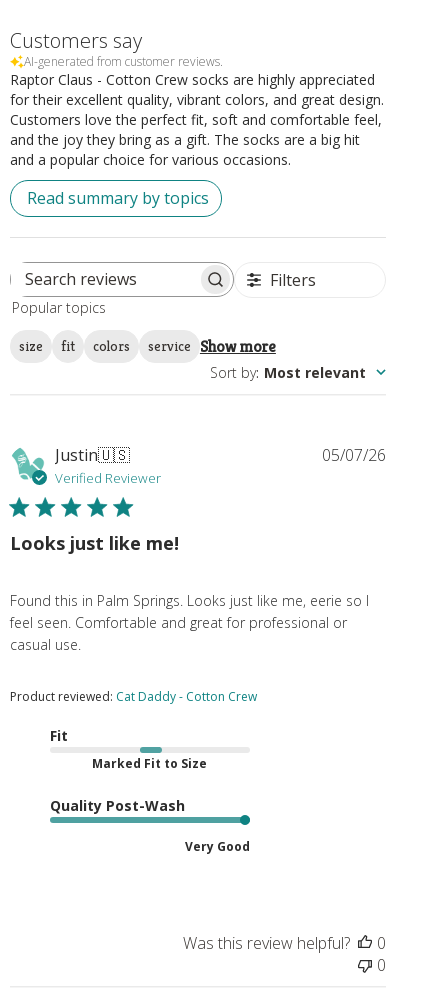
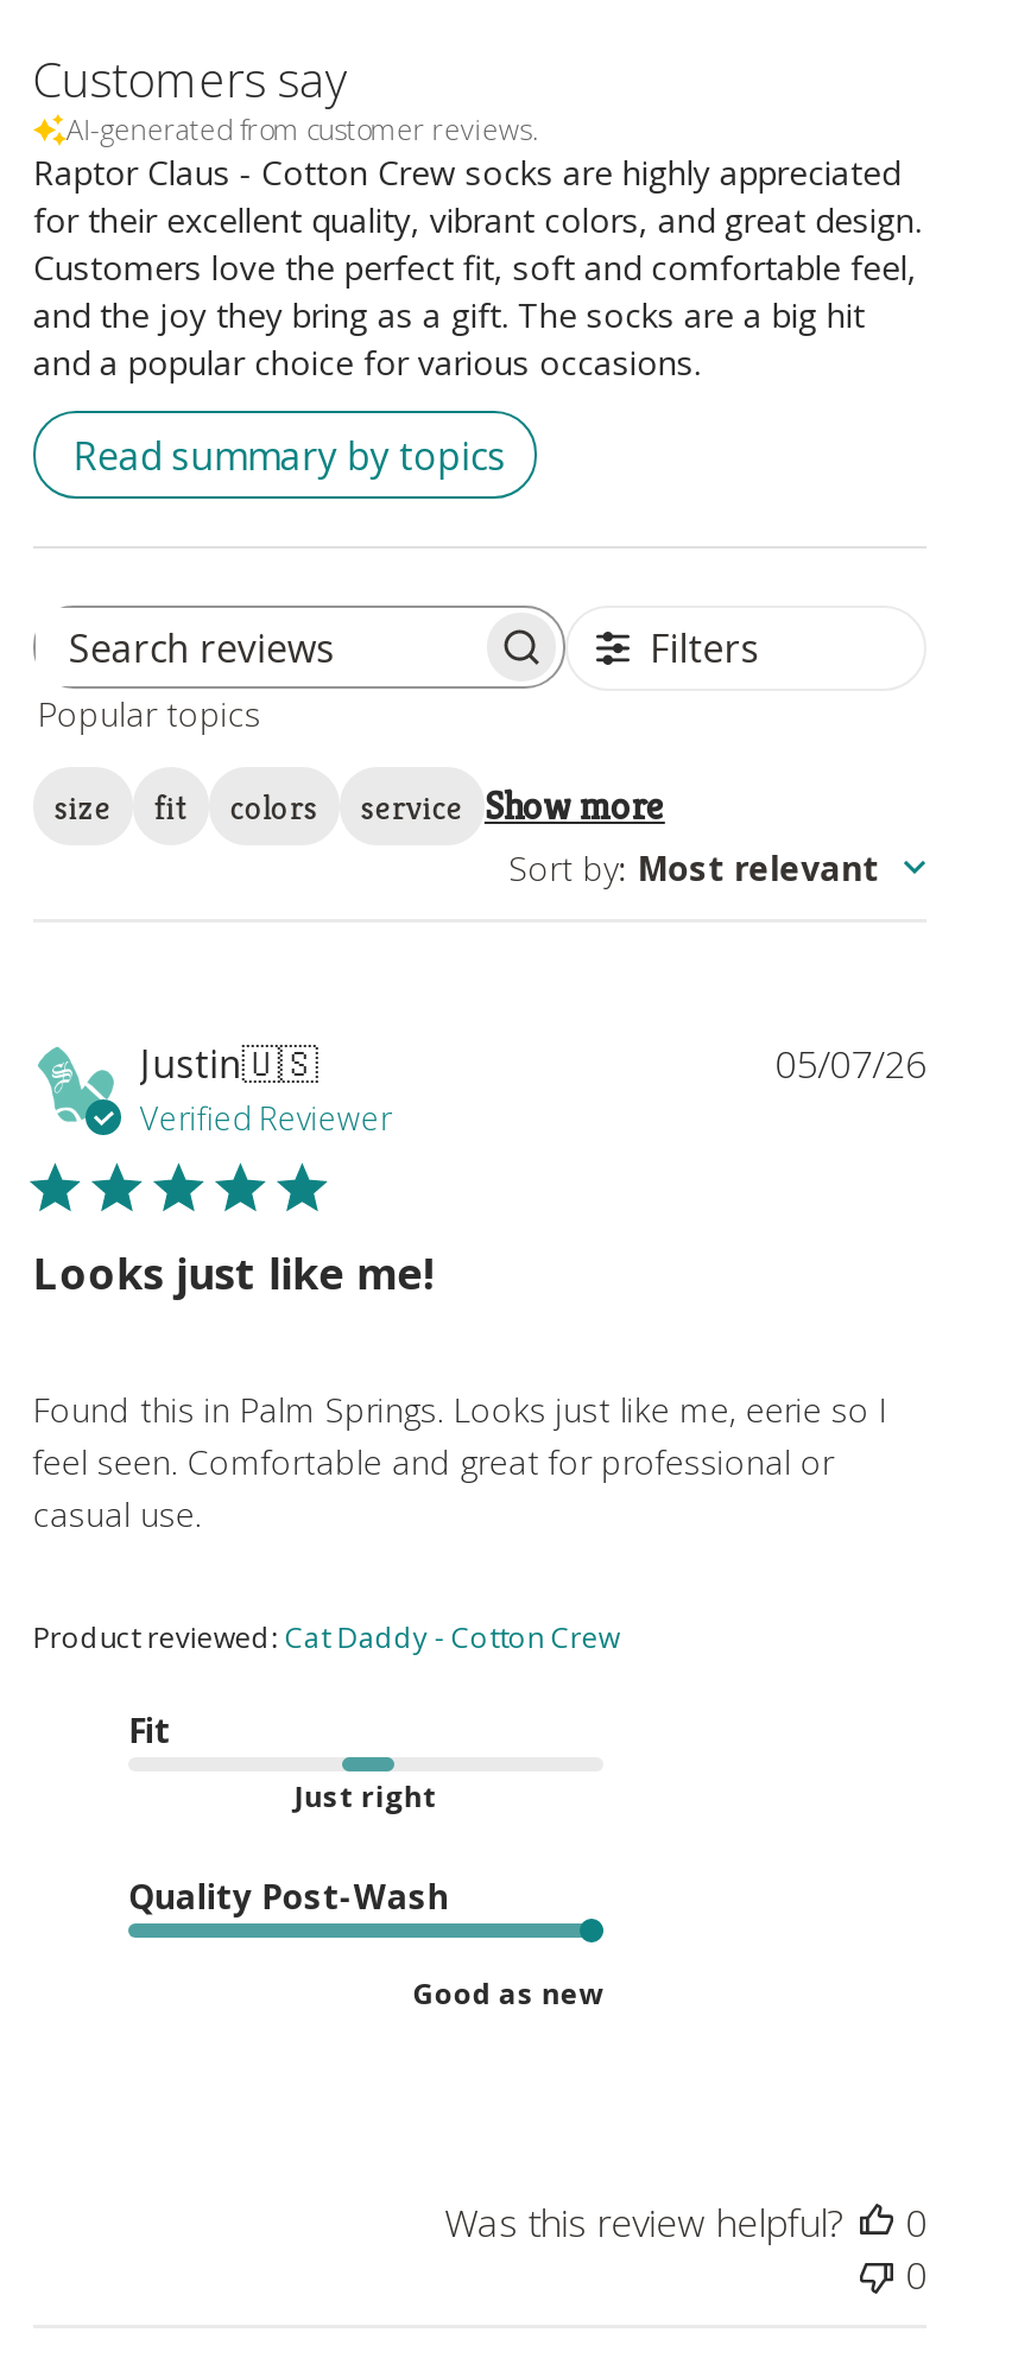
- Marked Fit to Size
+ Just right

- Very Good
+ Good as new
